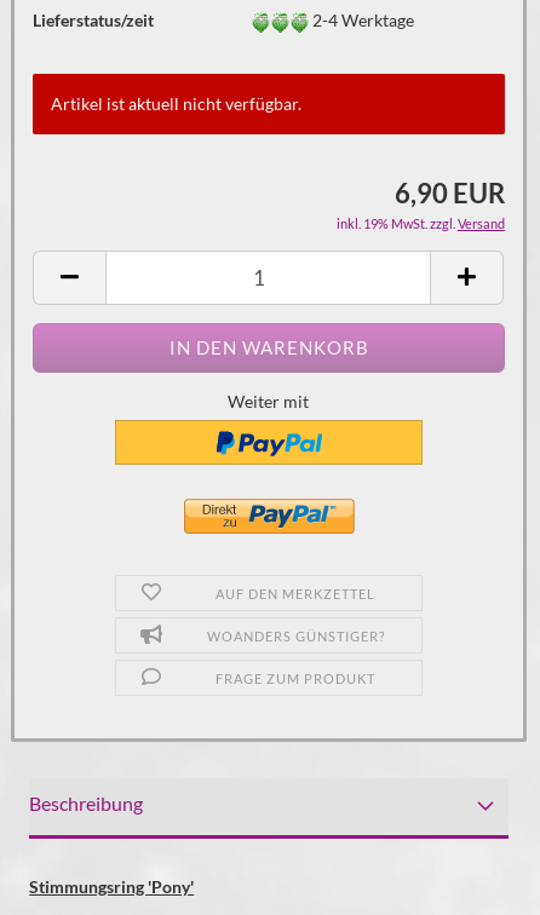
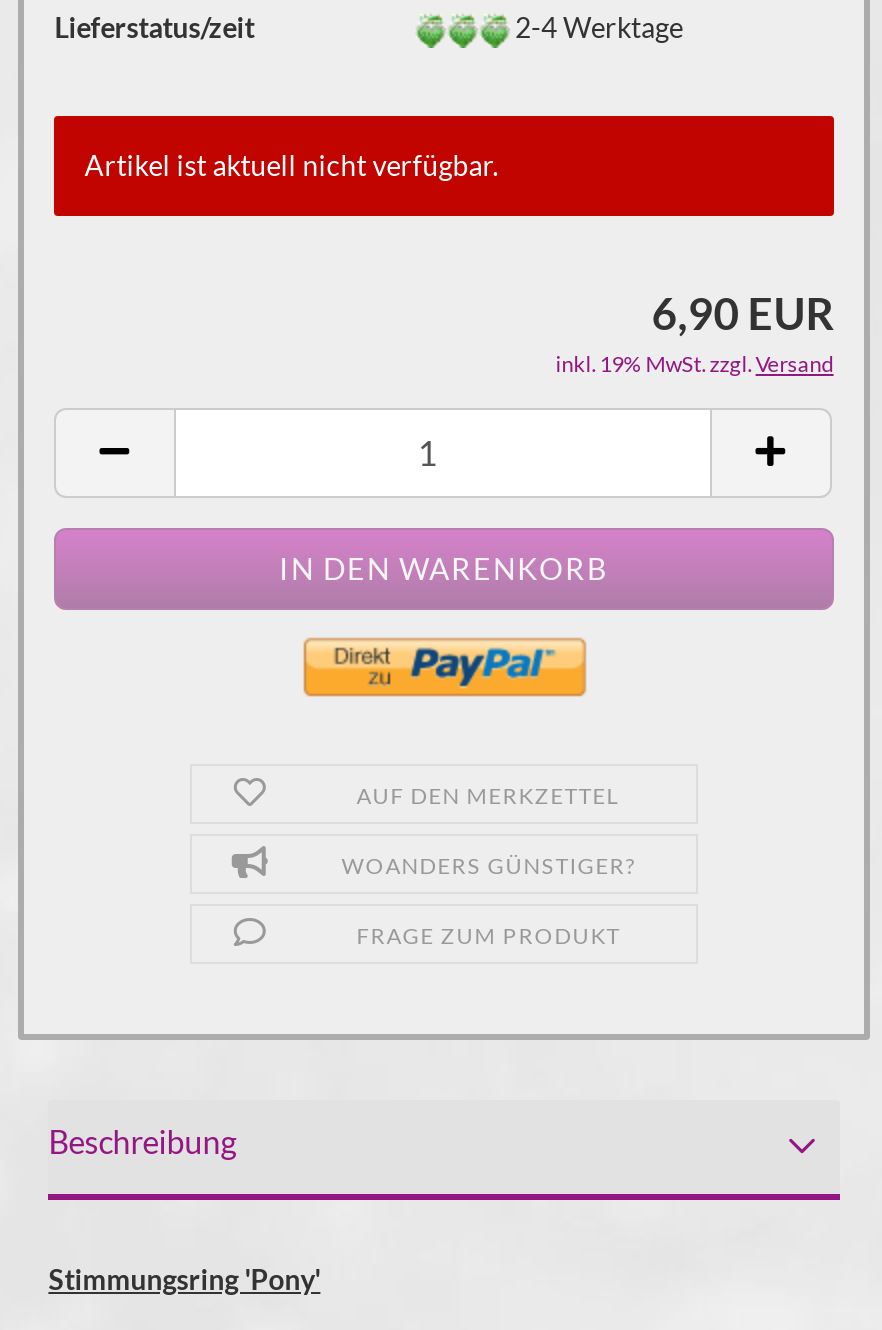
- Weiter mit

- [image]
